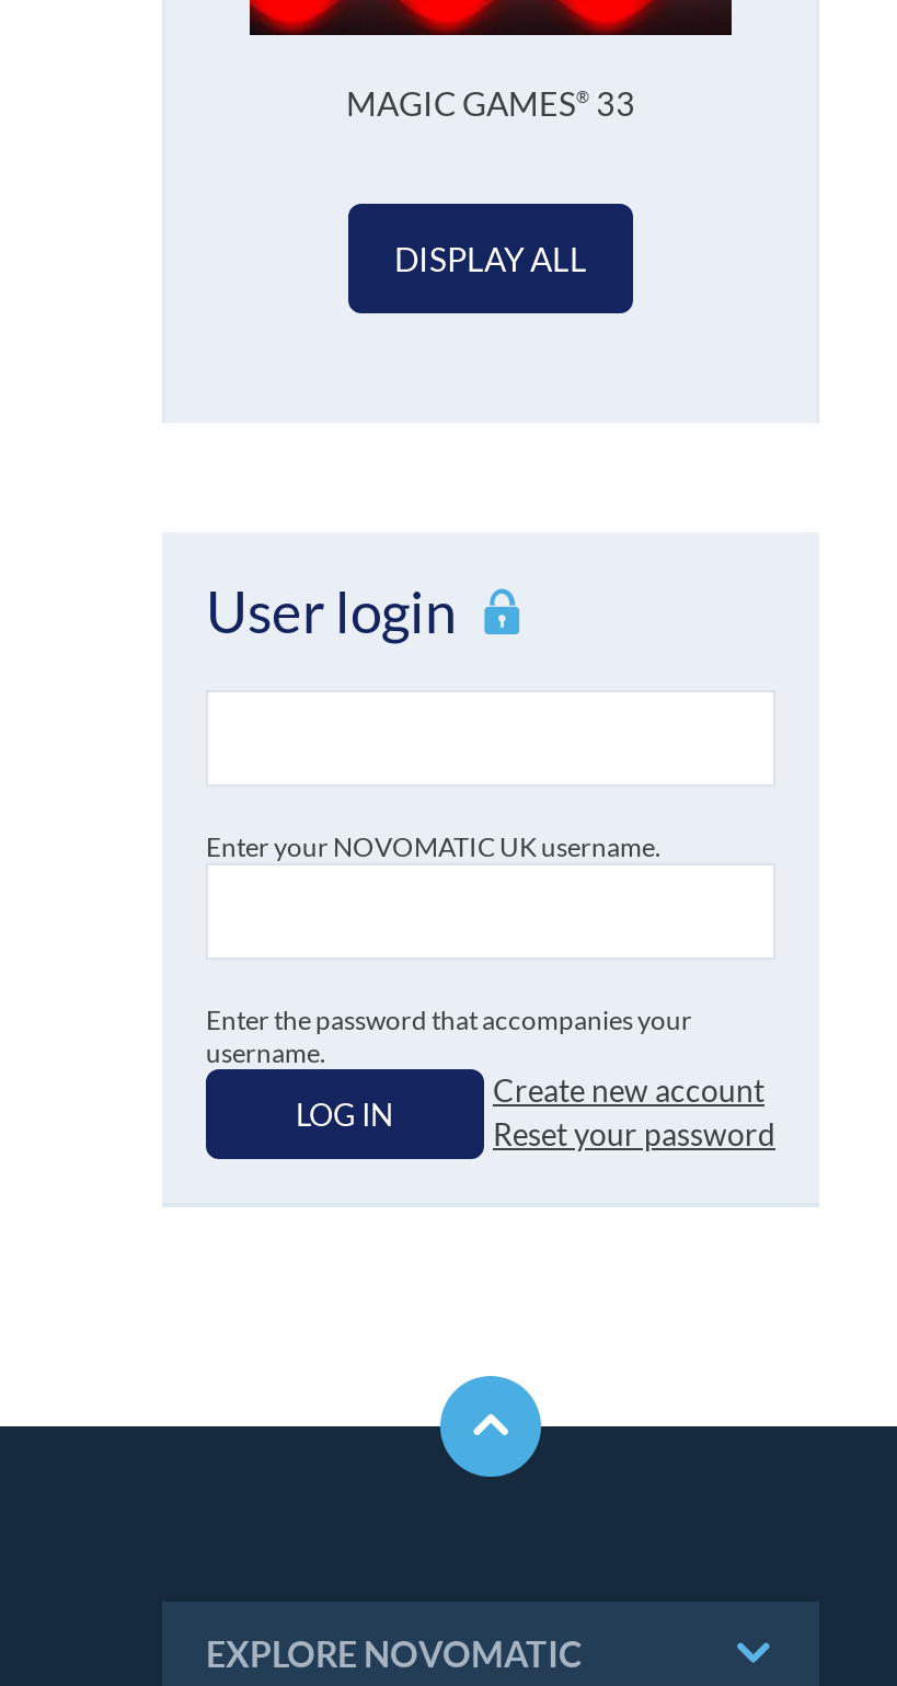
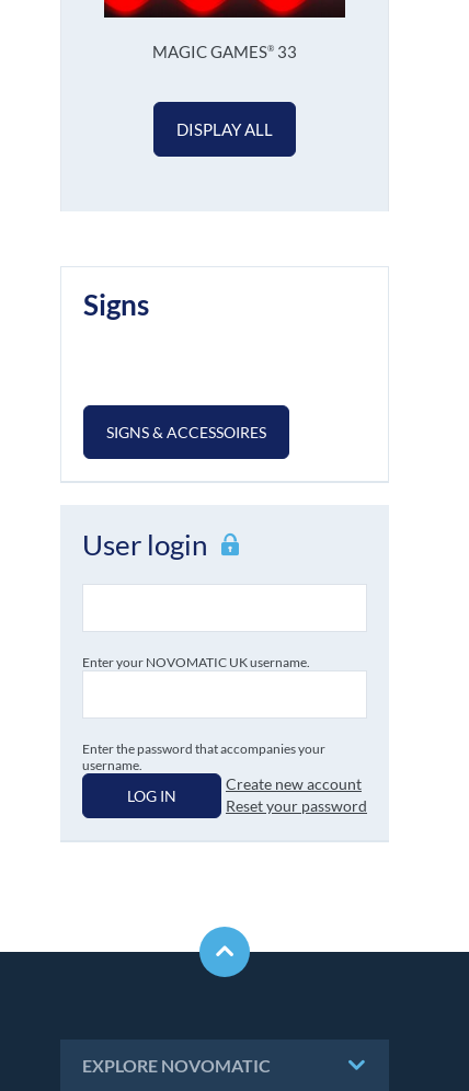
+ Signs

+ SIGNS & ACCESSOIRES
